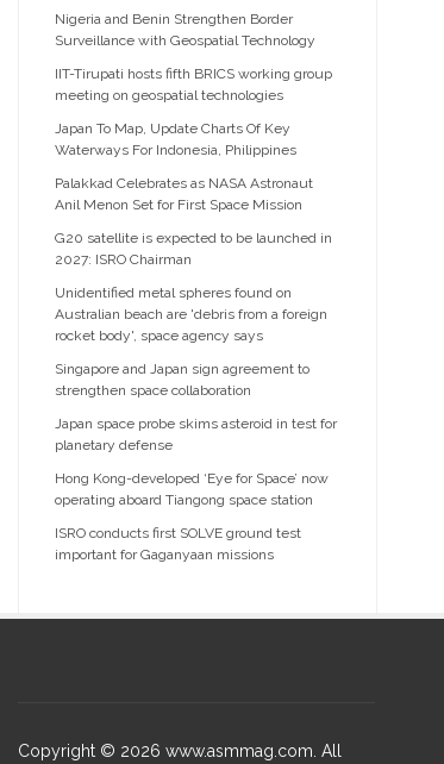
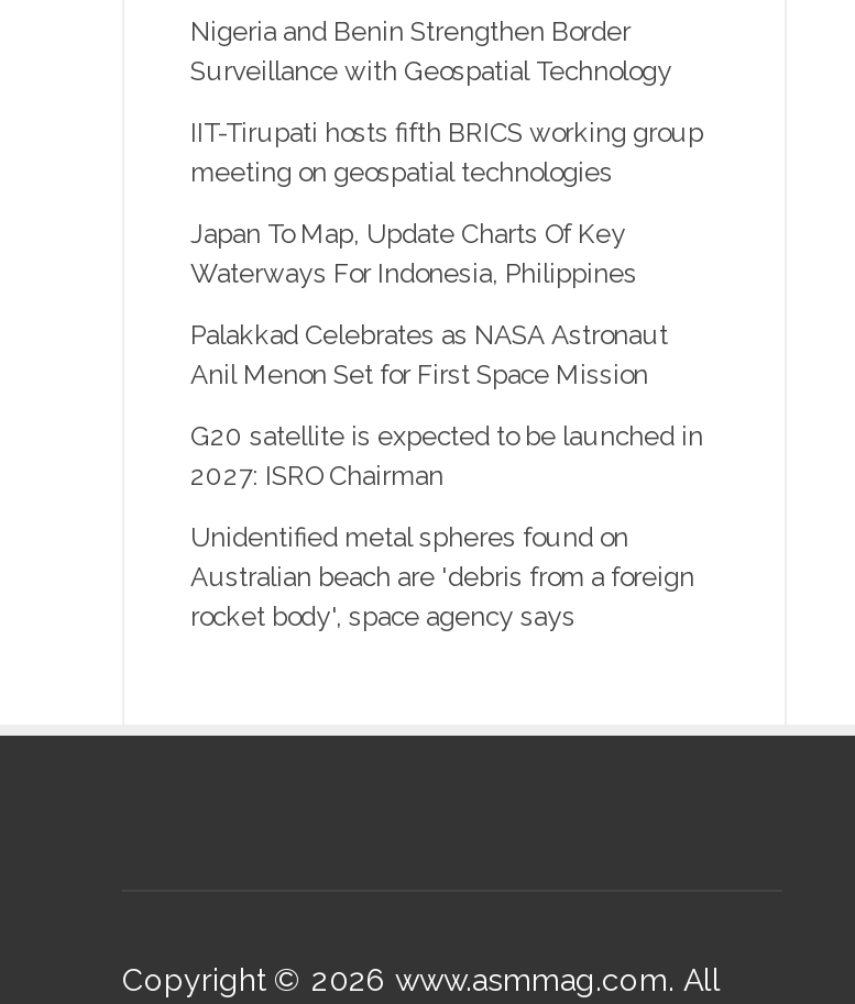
- Singapore and Japan sign agreement to
- strengthen space collaboration
- Japan space probe skims asteroid in test for
- planetary defense
- Hong Kong-developed ‘Eye for Space’ now
- operating aboard Tiangong space station
- ISRO conducts first SOLVE ground test
- important for Gaganyaan missions
